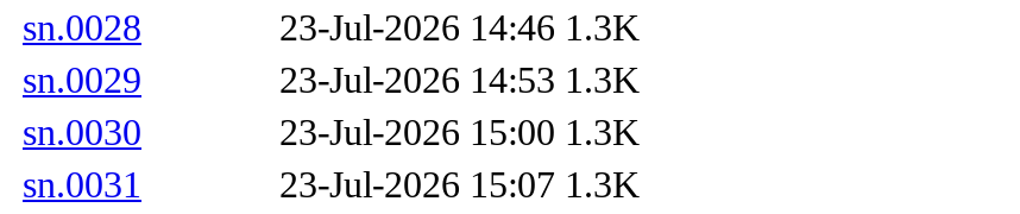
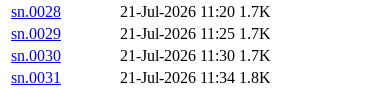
- 23-Jul-2026 14:46 1.3K
+ 21-Jul-2026 11:20 1.7K

- 23-Jul-2026 14:53 1.3K
+ 21-Jul-2026 11:25 1.7K

- 23-Jul-2026 15:00 1.3K
+ 21-Jul-2026 11:30 1.7K

- 23-Jul-2026 15:07 1.3K
+ 21-Jul-2026 11:34 1.8K
